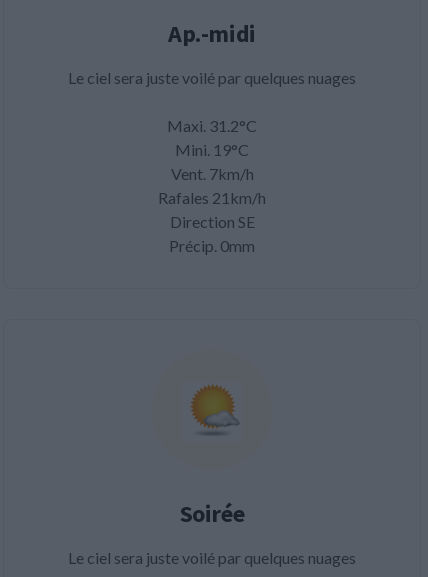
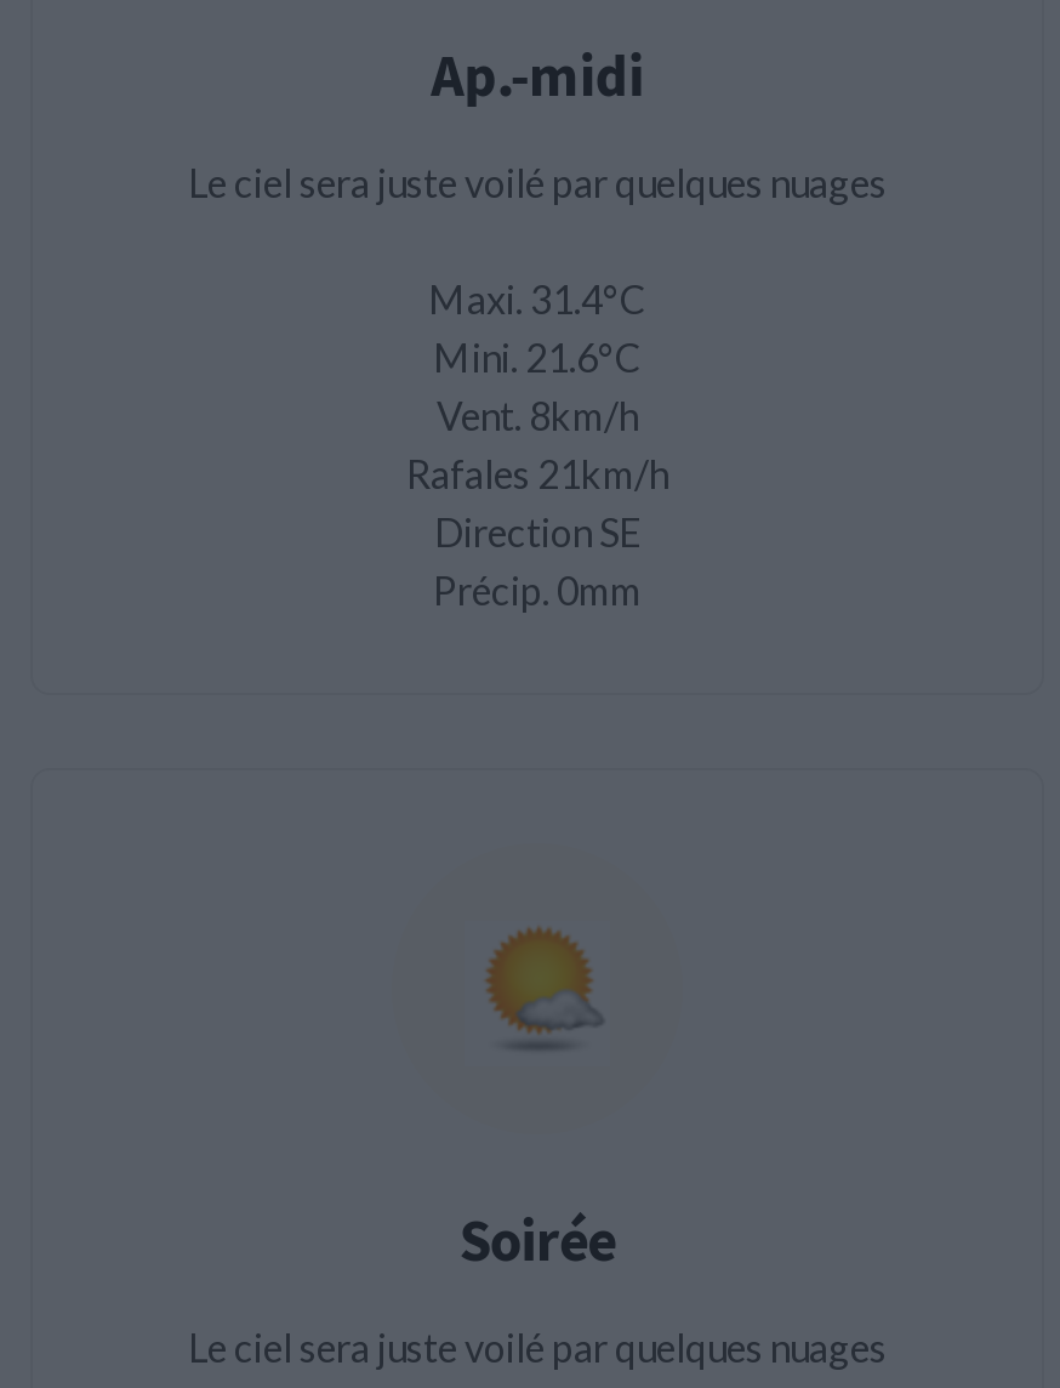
- Maxi. 31.2°C
+ Maxi. 31.4°C

- Mini. 19°C
+ Mini. 21.6°C

- Vent. 7km/h
+ Vent. 8km/h
